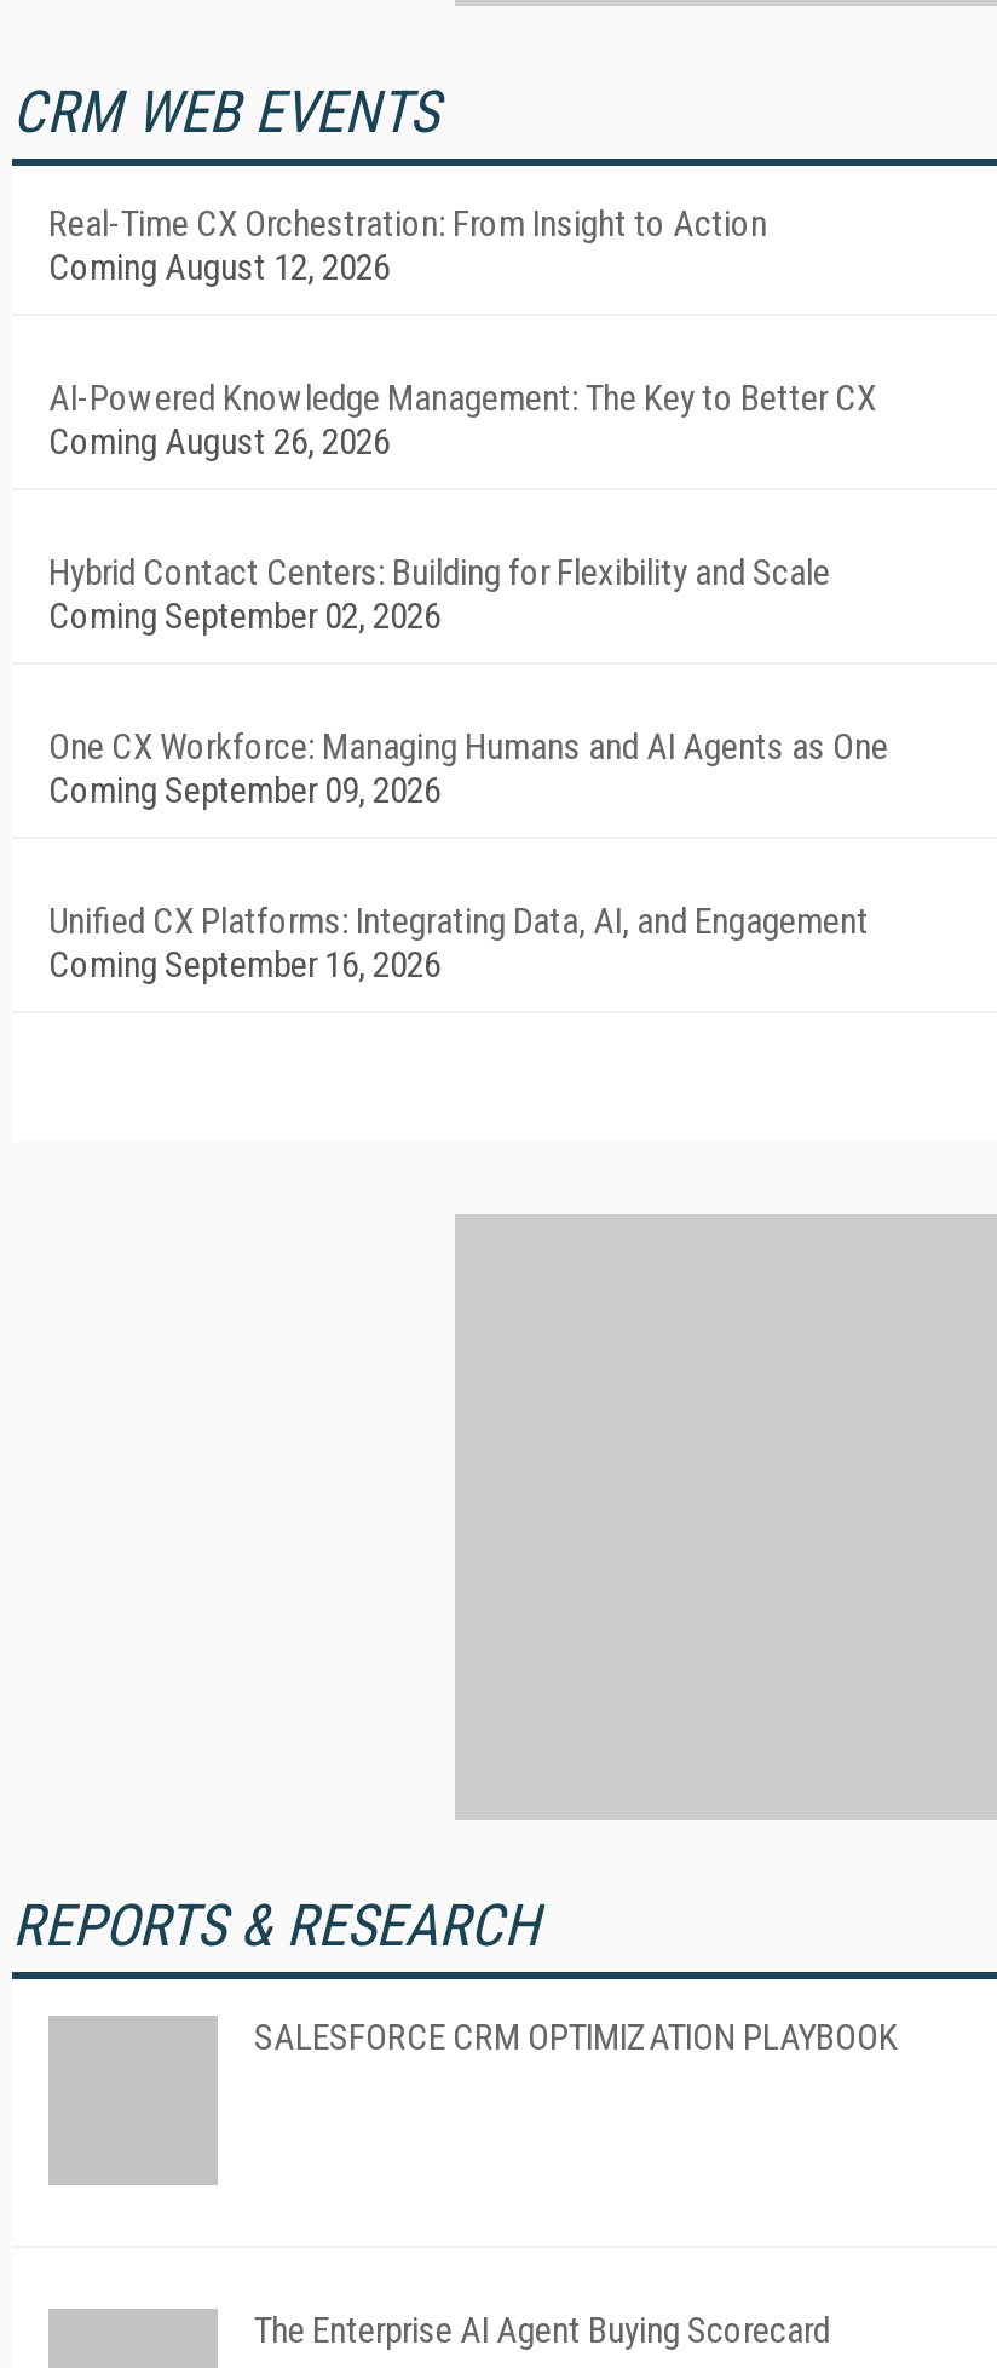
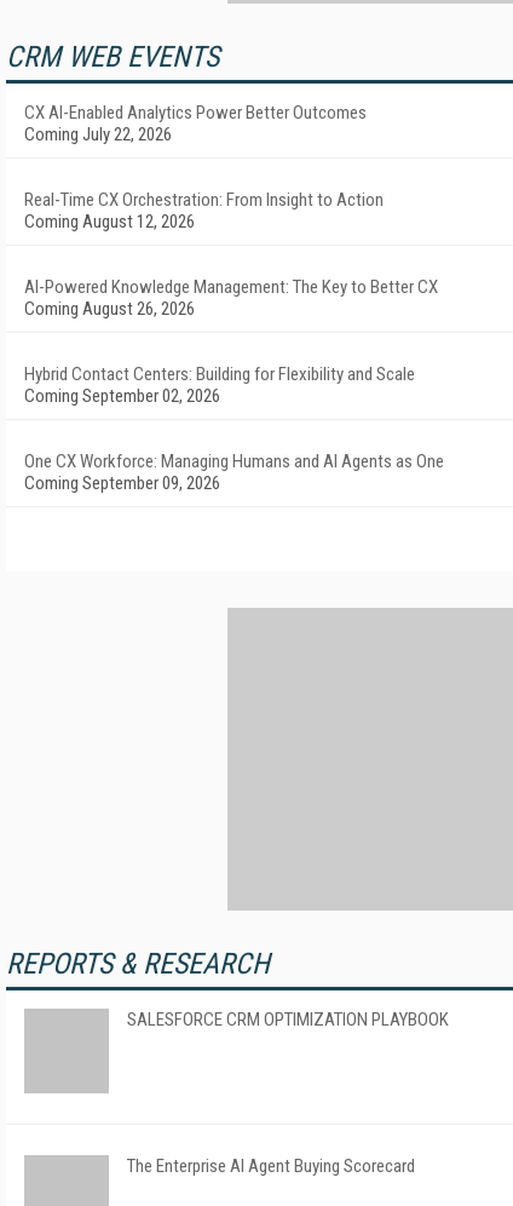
+ CX AI-Enabled Analytics Power Better Outcomes
+ Coming July 22, 2026

moved down: Real-Time CX Orchestration: From Insight to Action | Coming August 12, 2026 | AI-Powered Knowledge Management: The Key to Better CX | Coming August 26, 2026 | Hybrid Contact Centers: Building for Flexibility and Scale | Coming September 02, 2026 | One CX Workforce: Managing Humans and AI Agents as One | Coming September 09, 2026

- Unified CX Platforms: Integrating Data, AI, and Engagement
- Coming September 16, 2026
